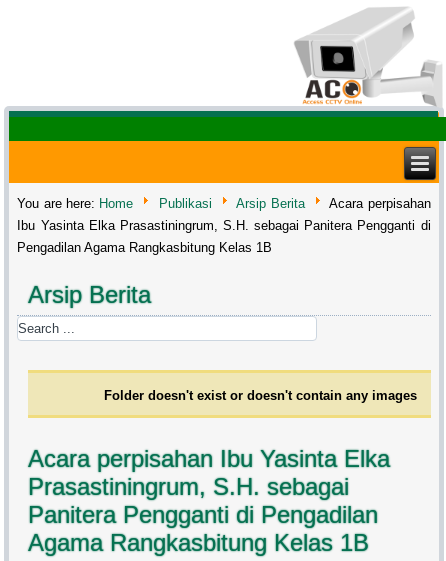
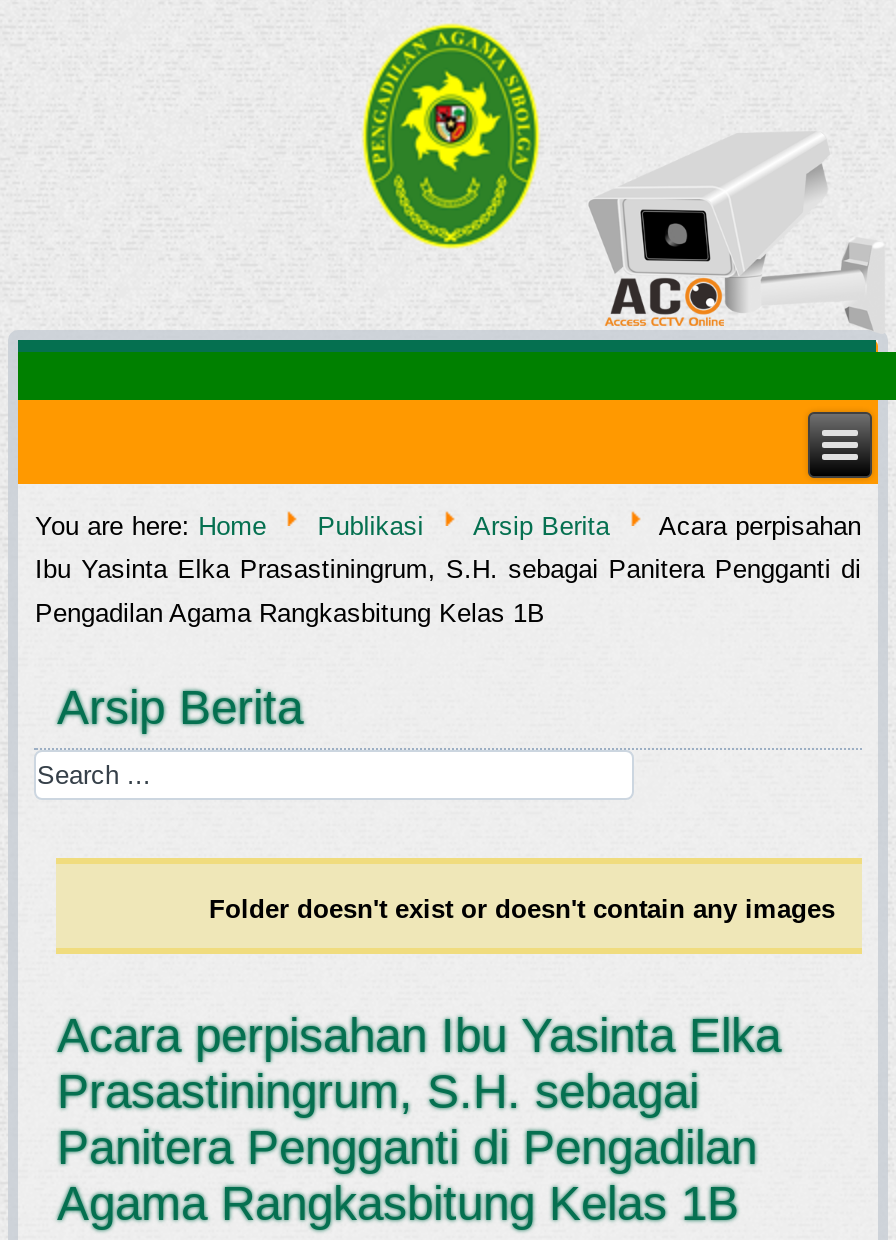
+ [image]
